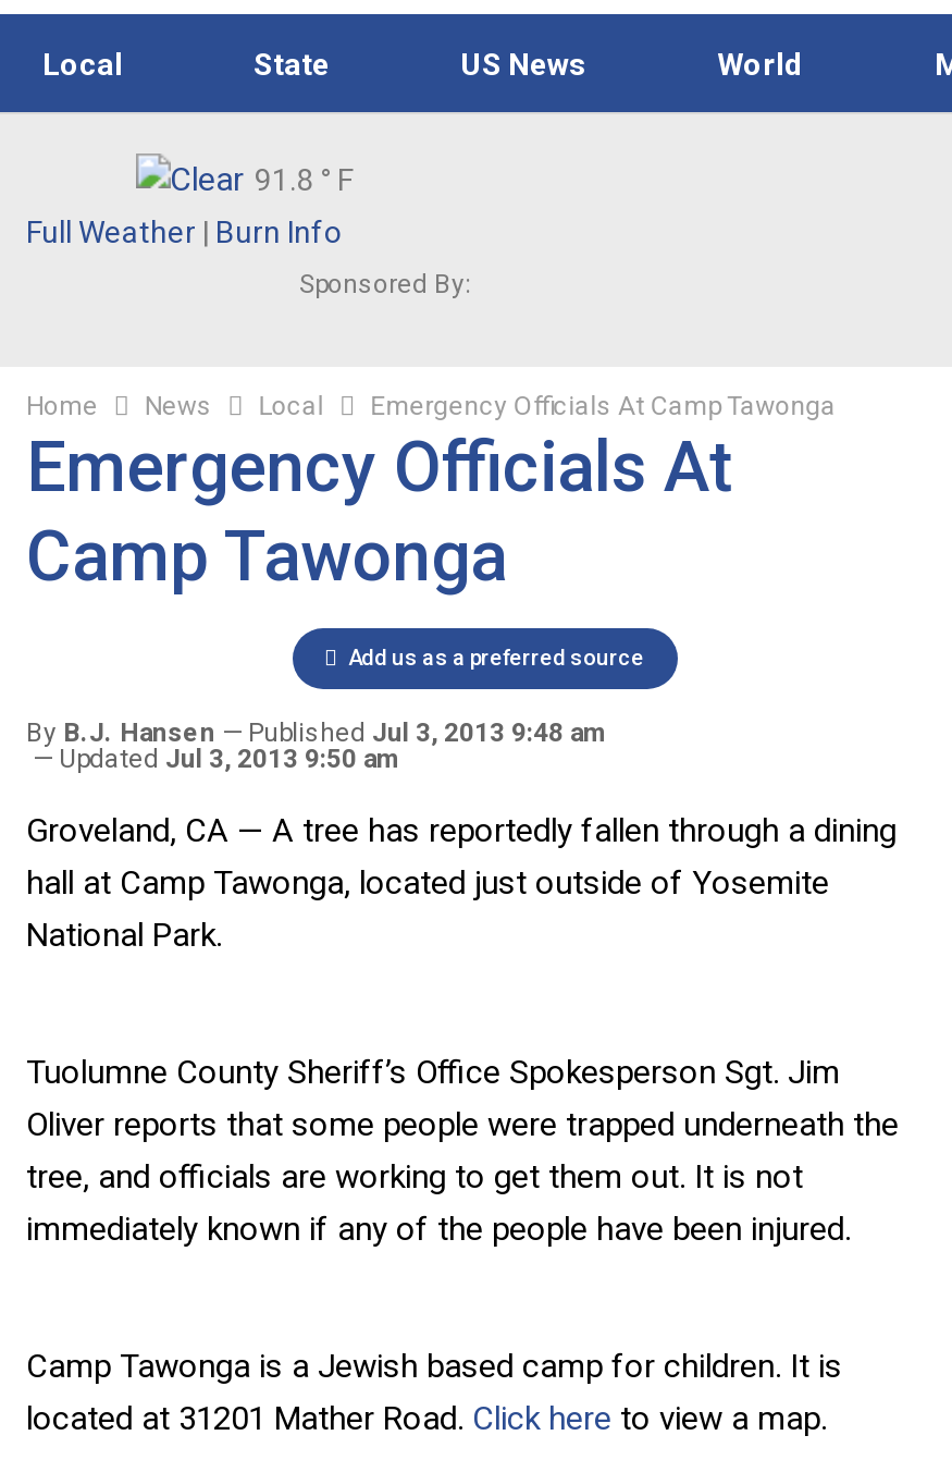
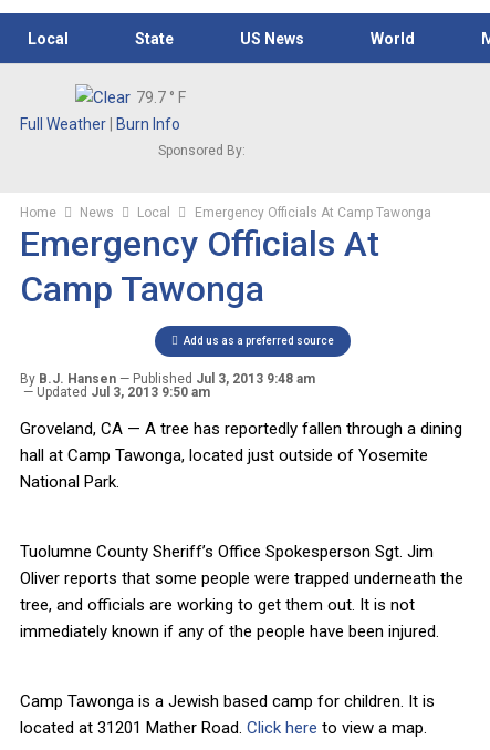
- 91.8 ° F
+ 79.7 ° F
